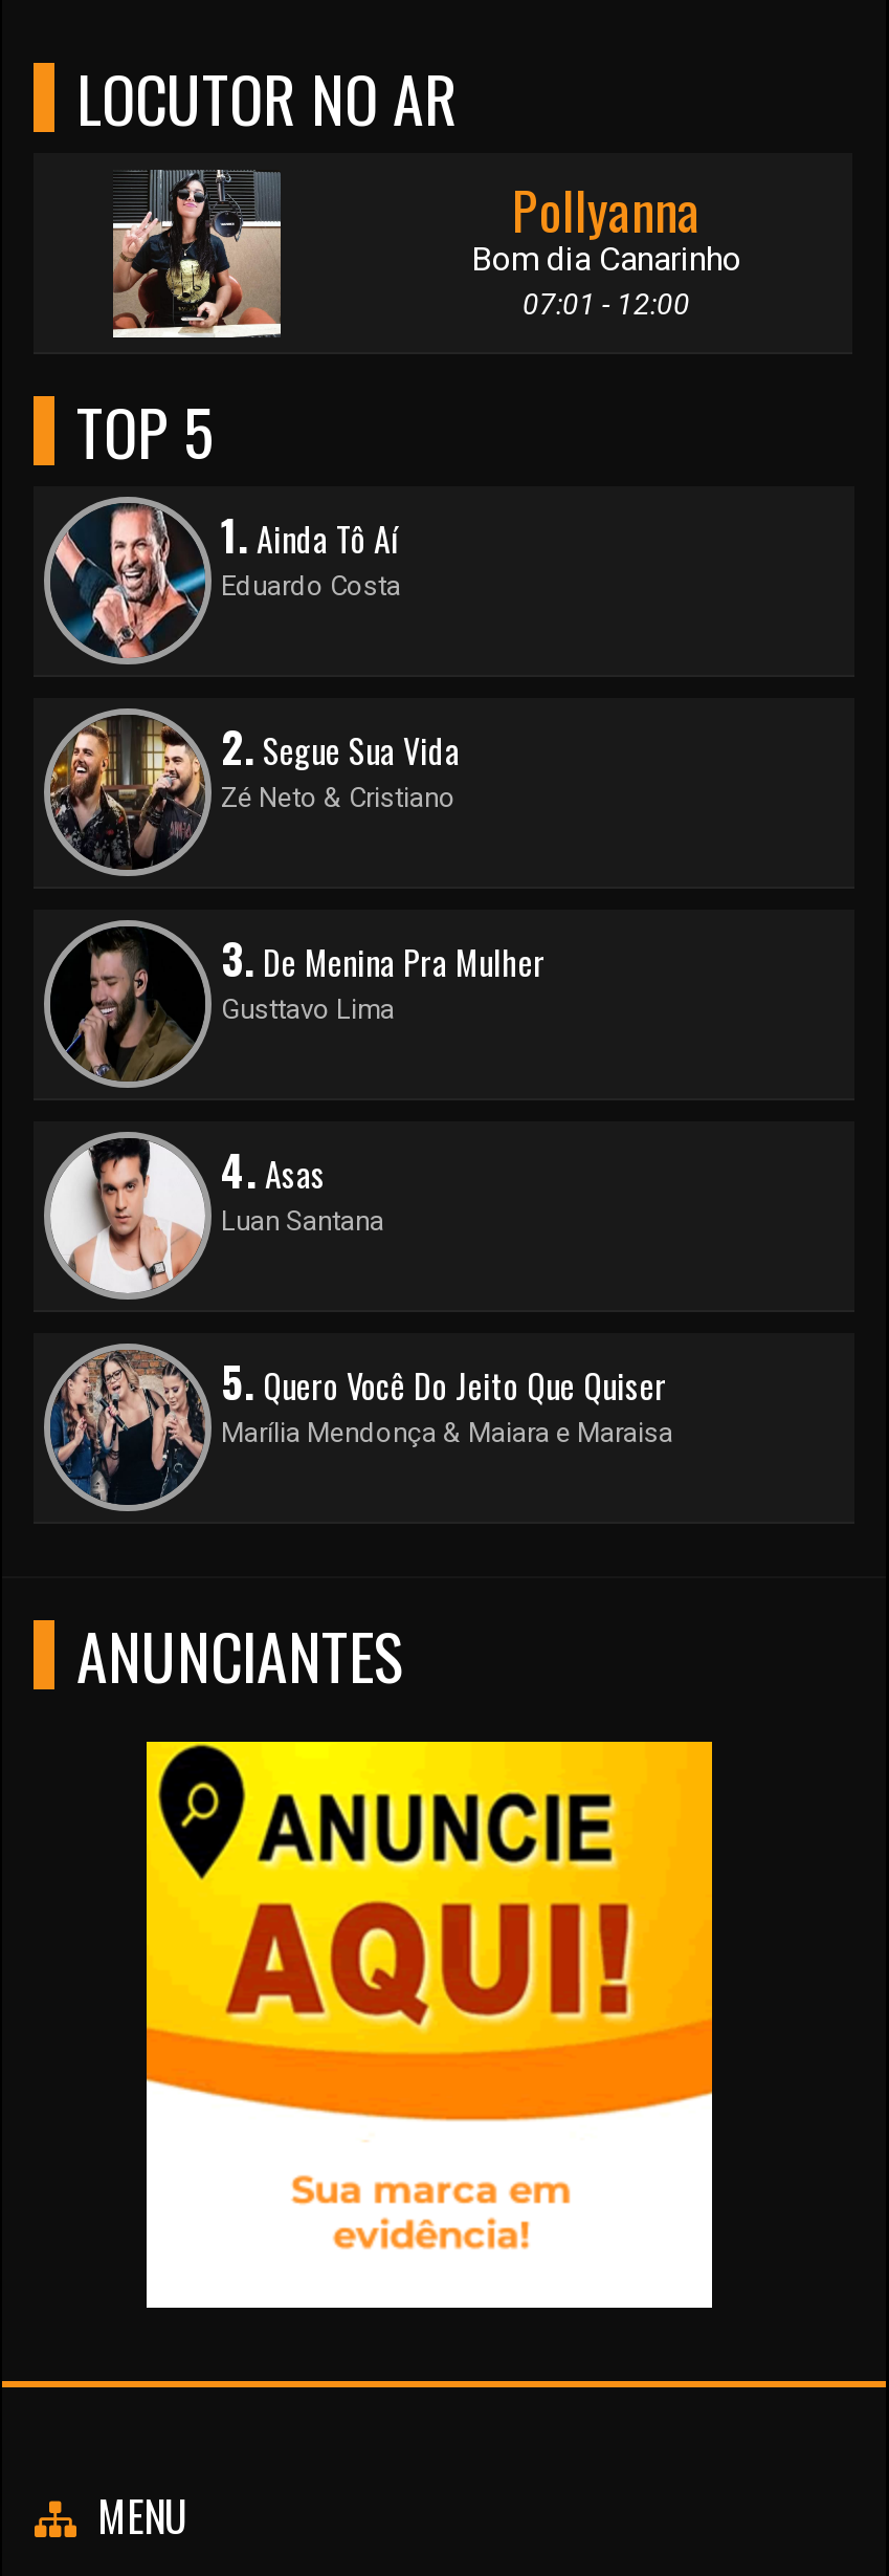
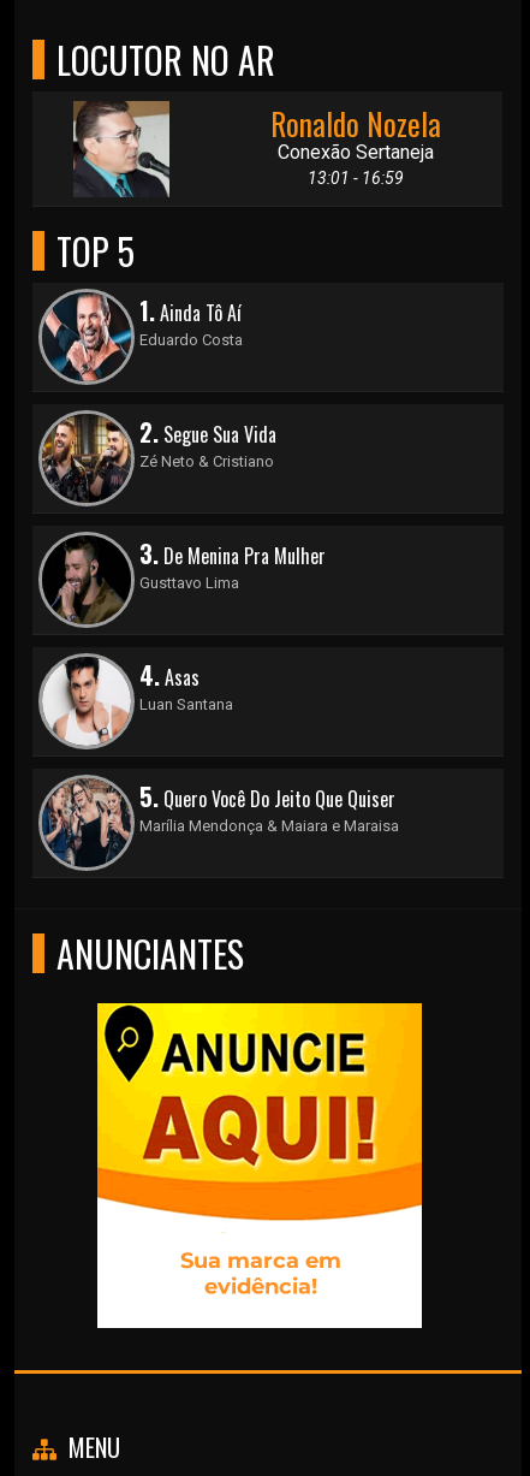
- [image]
+ [image]

- Pollyanna
- Bom dia Canarinho
- 07:01 - 12:00
+ Ronaldo Nozela
+ Conexão Sertaneja
+ 13:01 - 16:59
